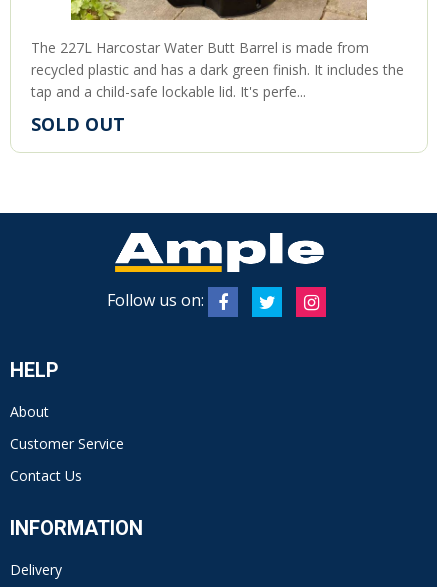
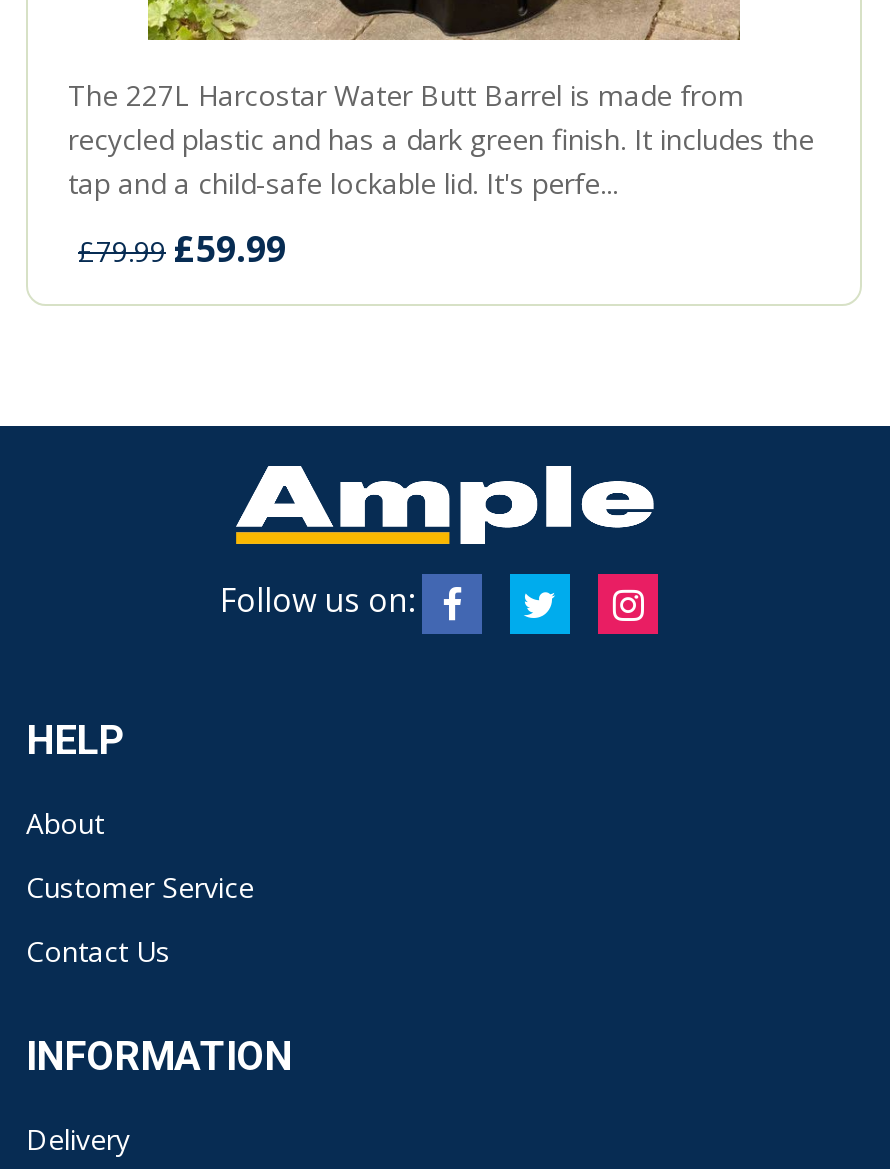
- SOLD OUT
+ £79.99 £59.99
